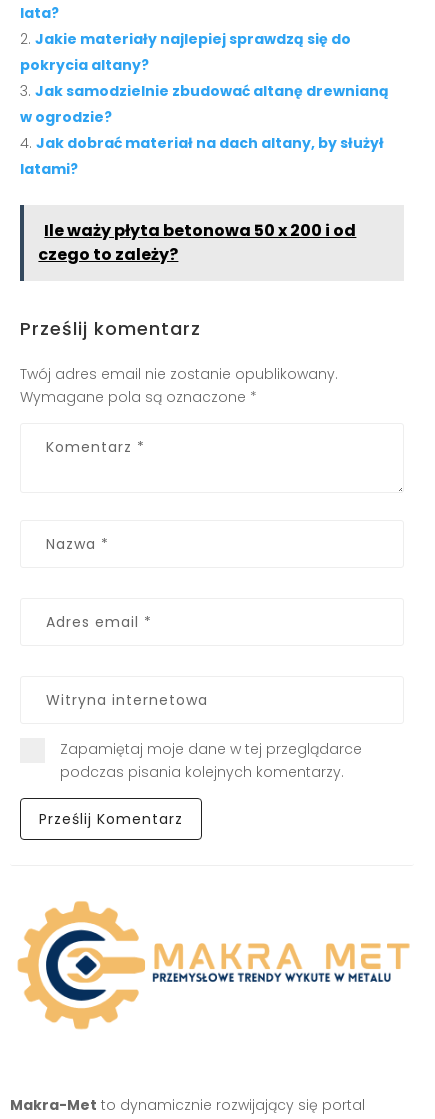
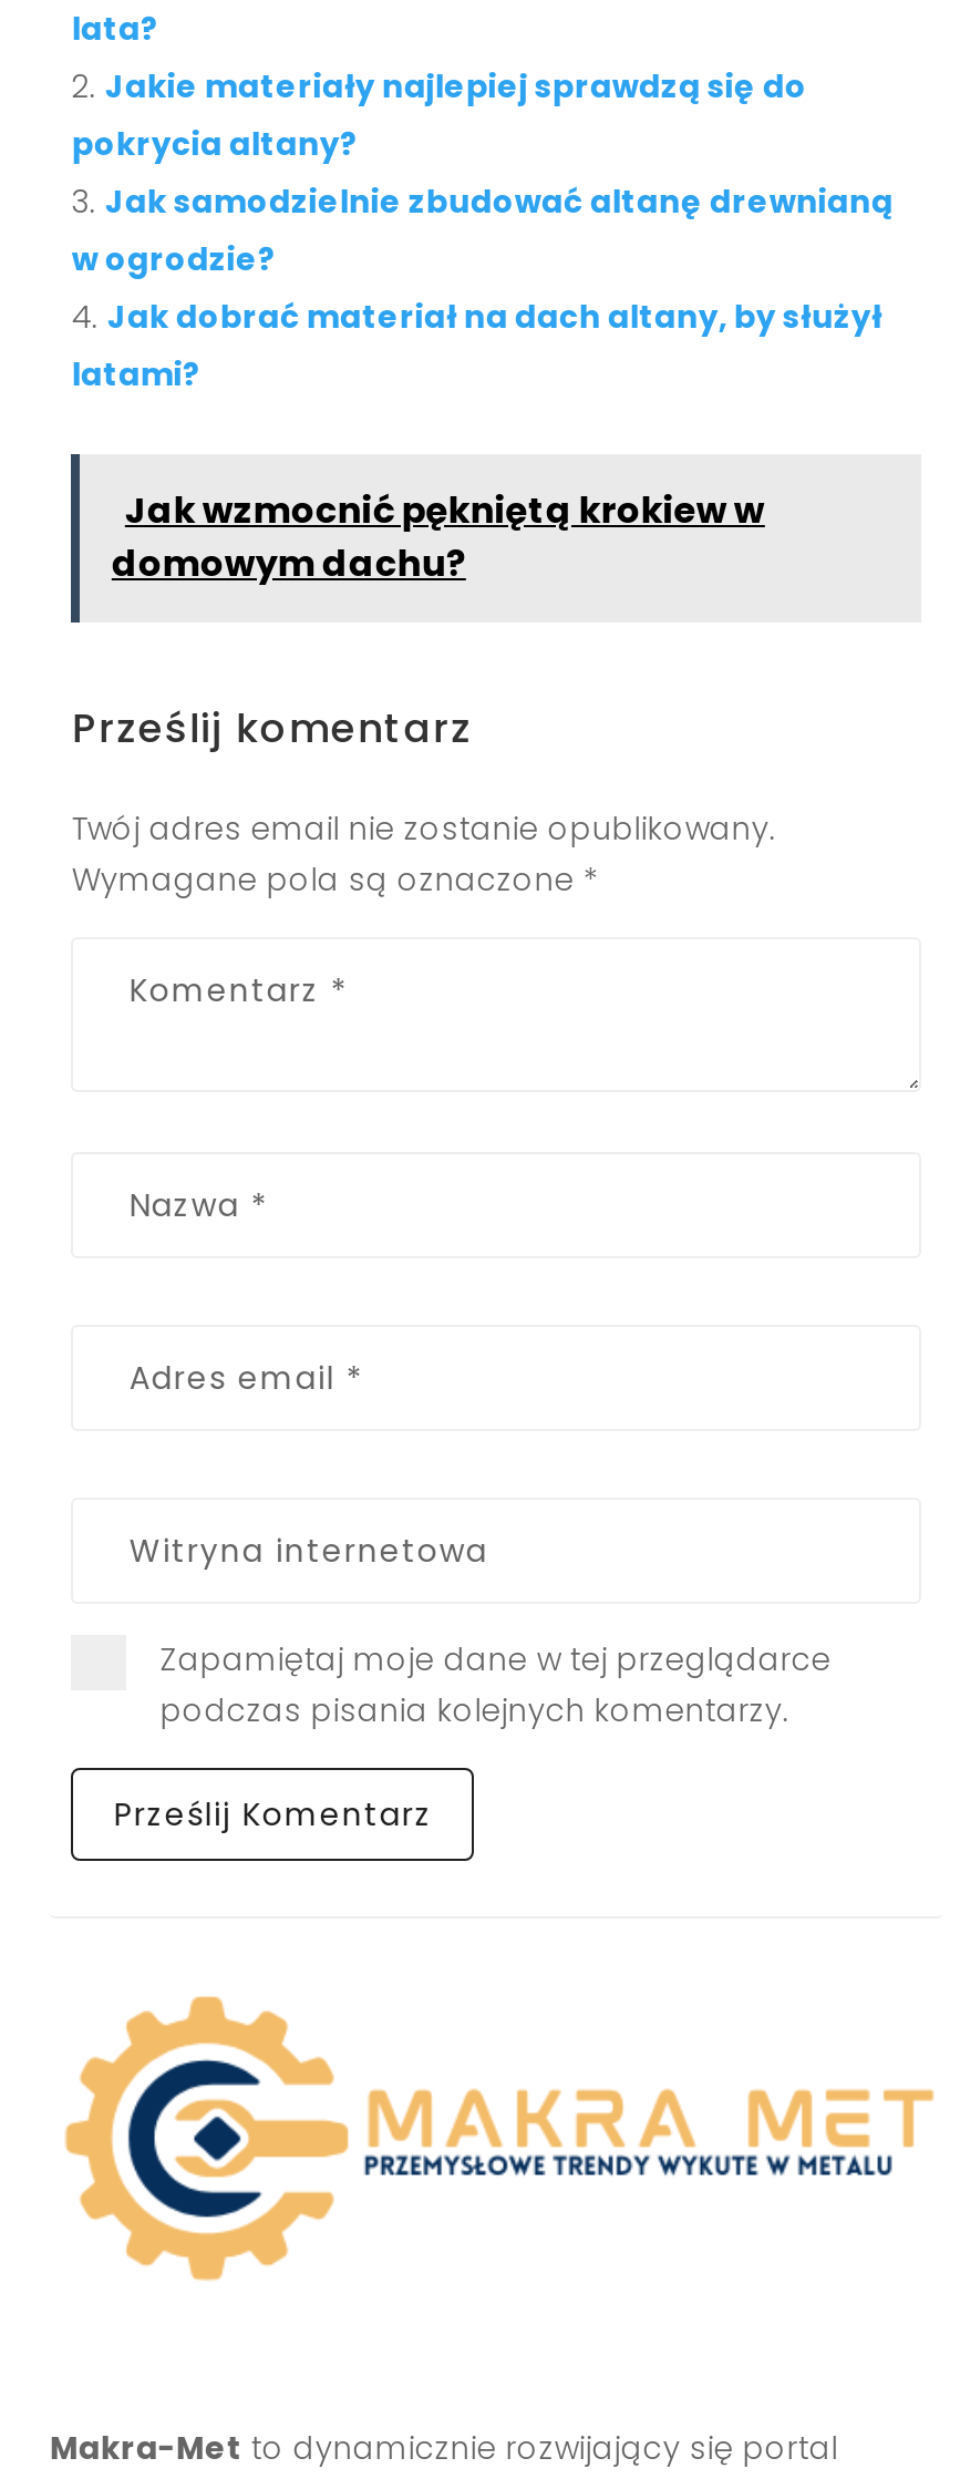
- Ile waży płyta betonowa 50 x 200 i od
- czego to zależy?
+ Jak wzmocnić pękniętą krokiew w
+ domowym dachu?
